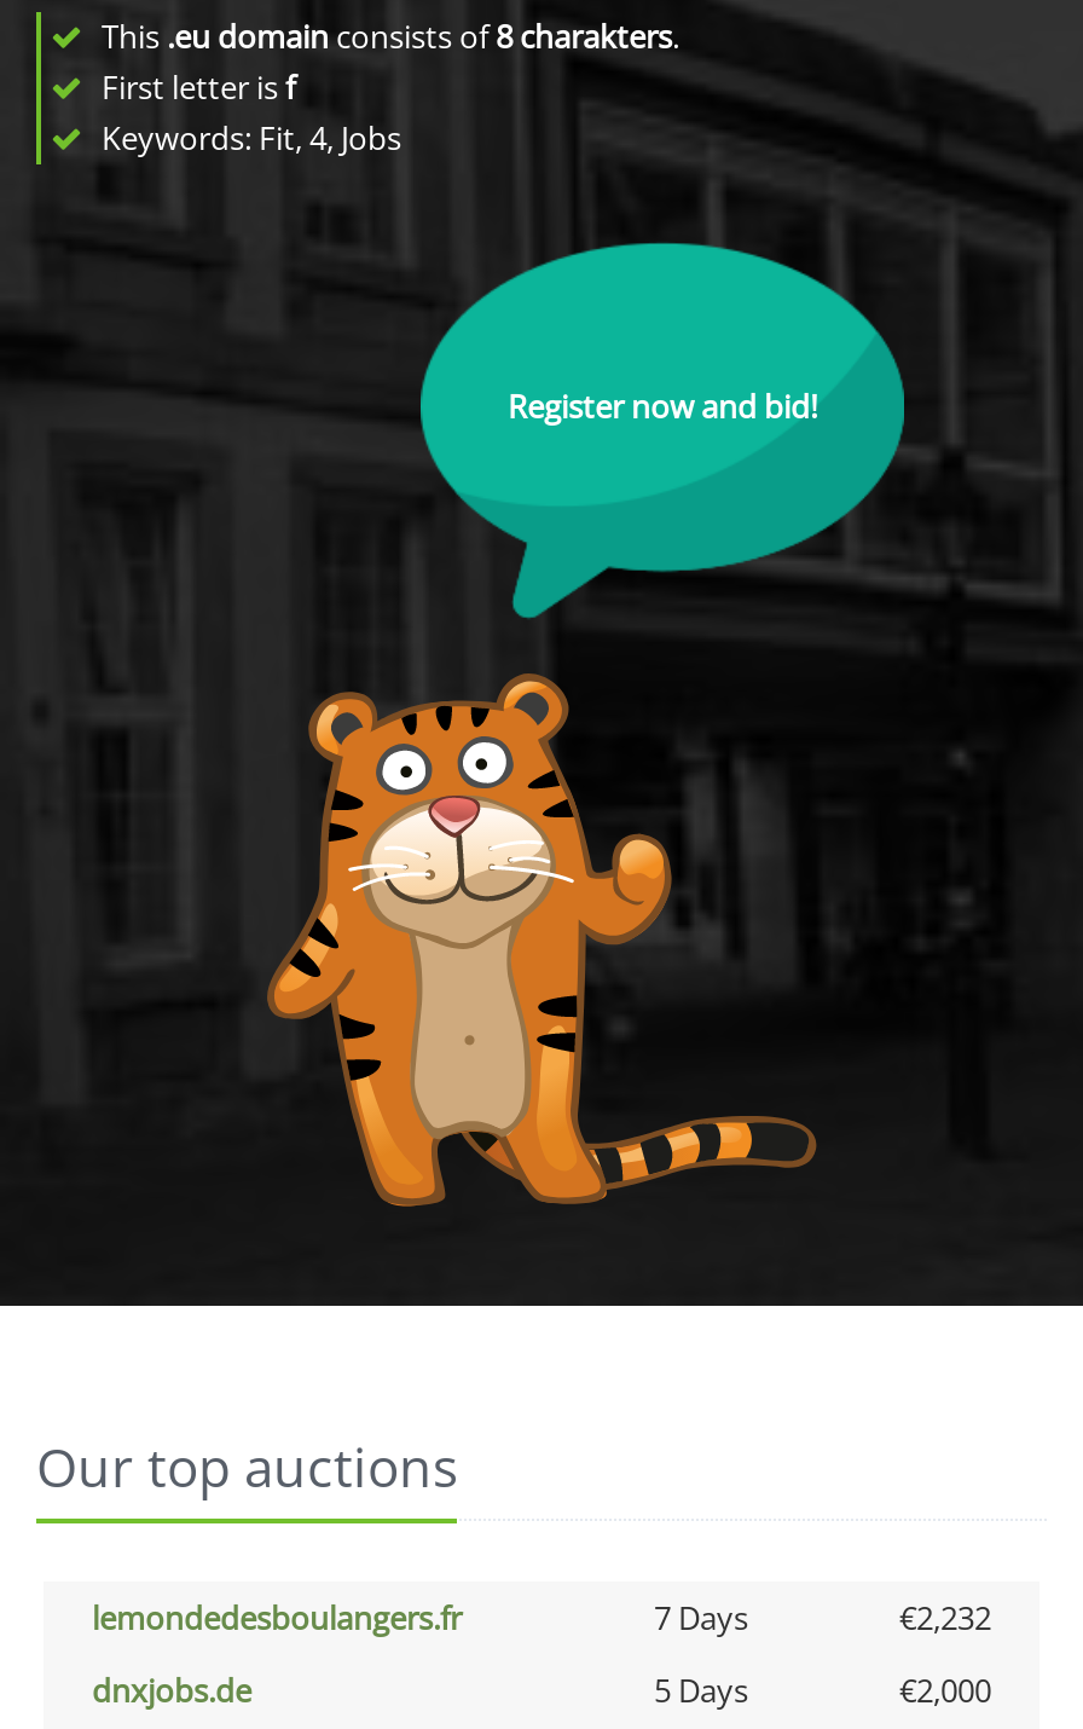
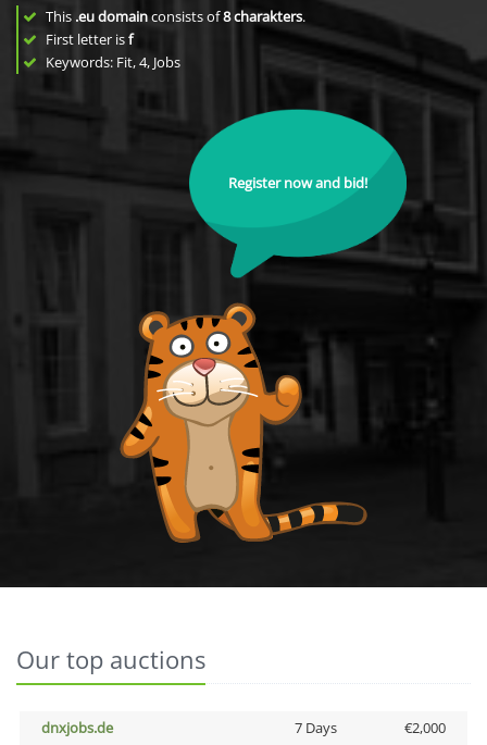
- lemondedesboulangers.fr
- 7 Days
- €2,232

- 5 Days
+ 7 Days
